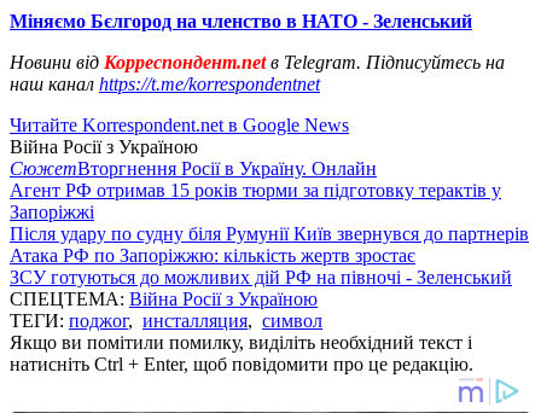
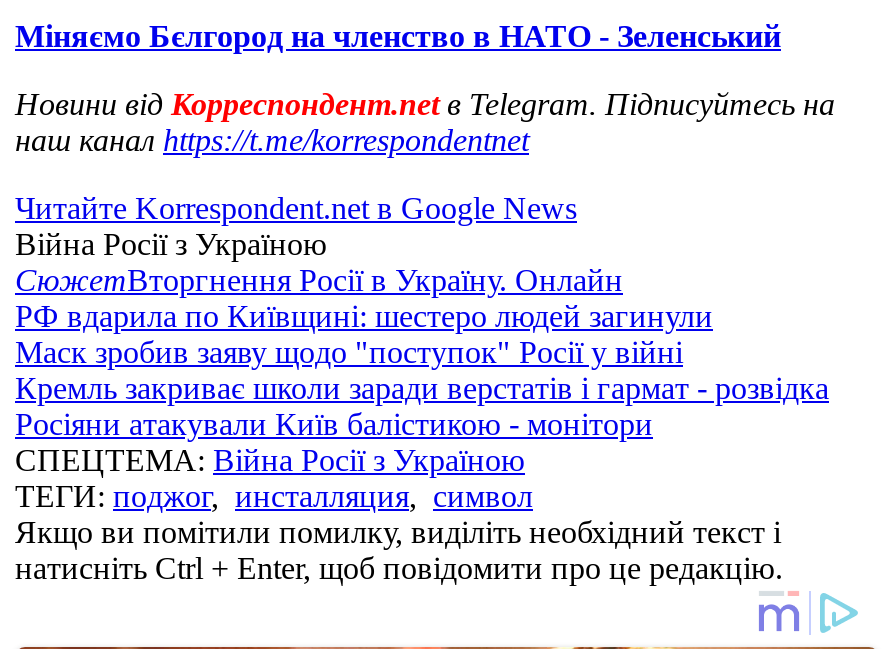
- Агент РФ отримав 15 років тюрми за підготовку терактів у
- Запоріжжі
- Після удару по судну біля Румунії Київ звернувся до партнерів
- Атака РФ по Запоріжжю: кількість жертв зростає
- ЗСУ готуються до можливих дій РФ на півночі - Зеленський
+ РФ вдарила по Київщині: шестеро людей загинули
+ Маск зробив заяву щодо "поступок" Росії у війні
+ Кремль закриває школи заради верстатів і гармат - розвідка
+ Росіяни атакували Київ балістикою - монітори
